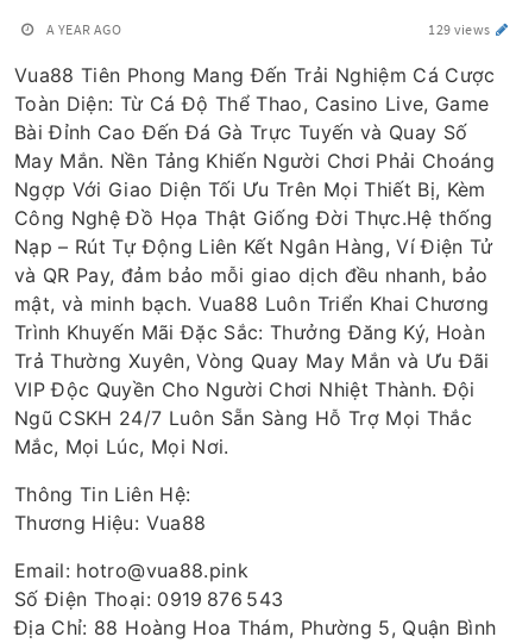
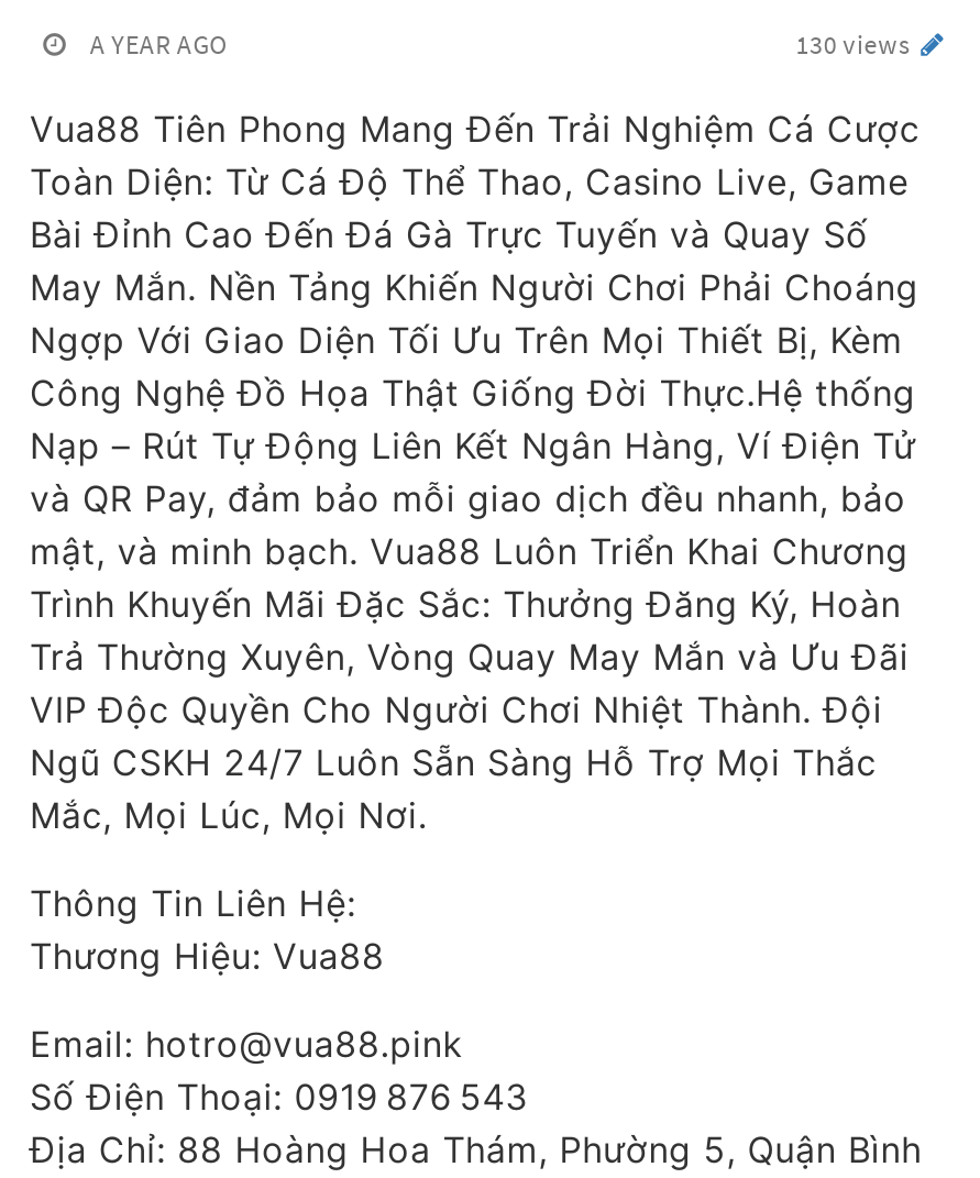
- 129 views
+ 130 views
